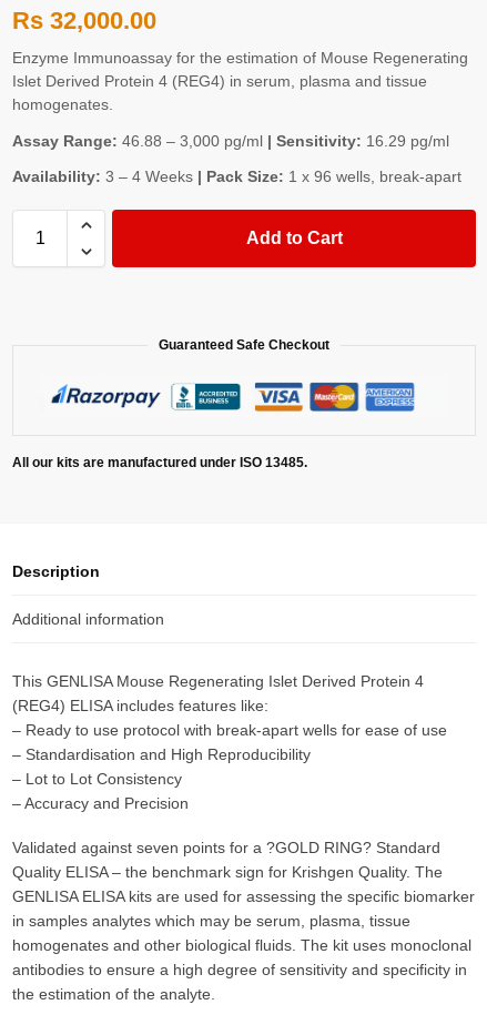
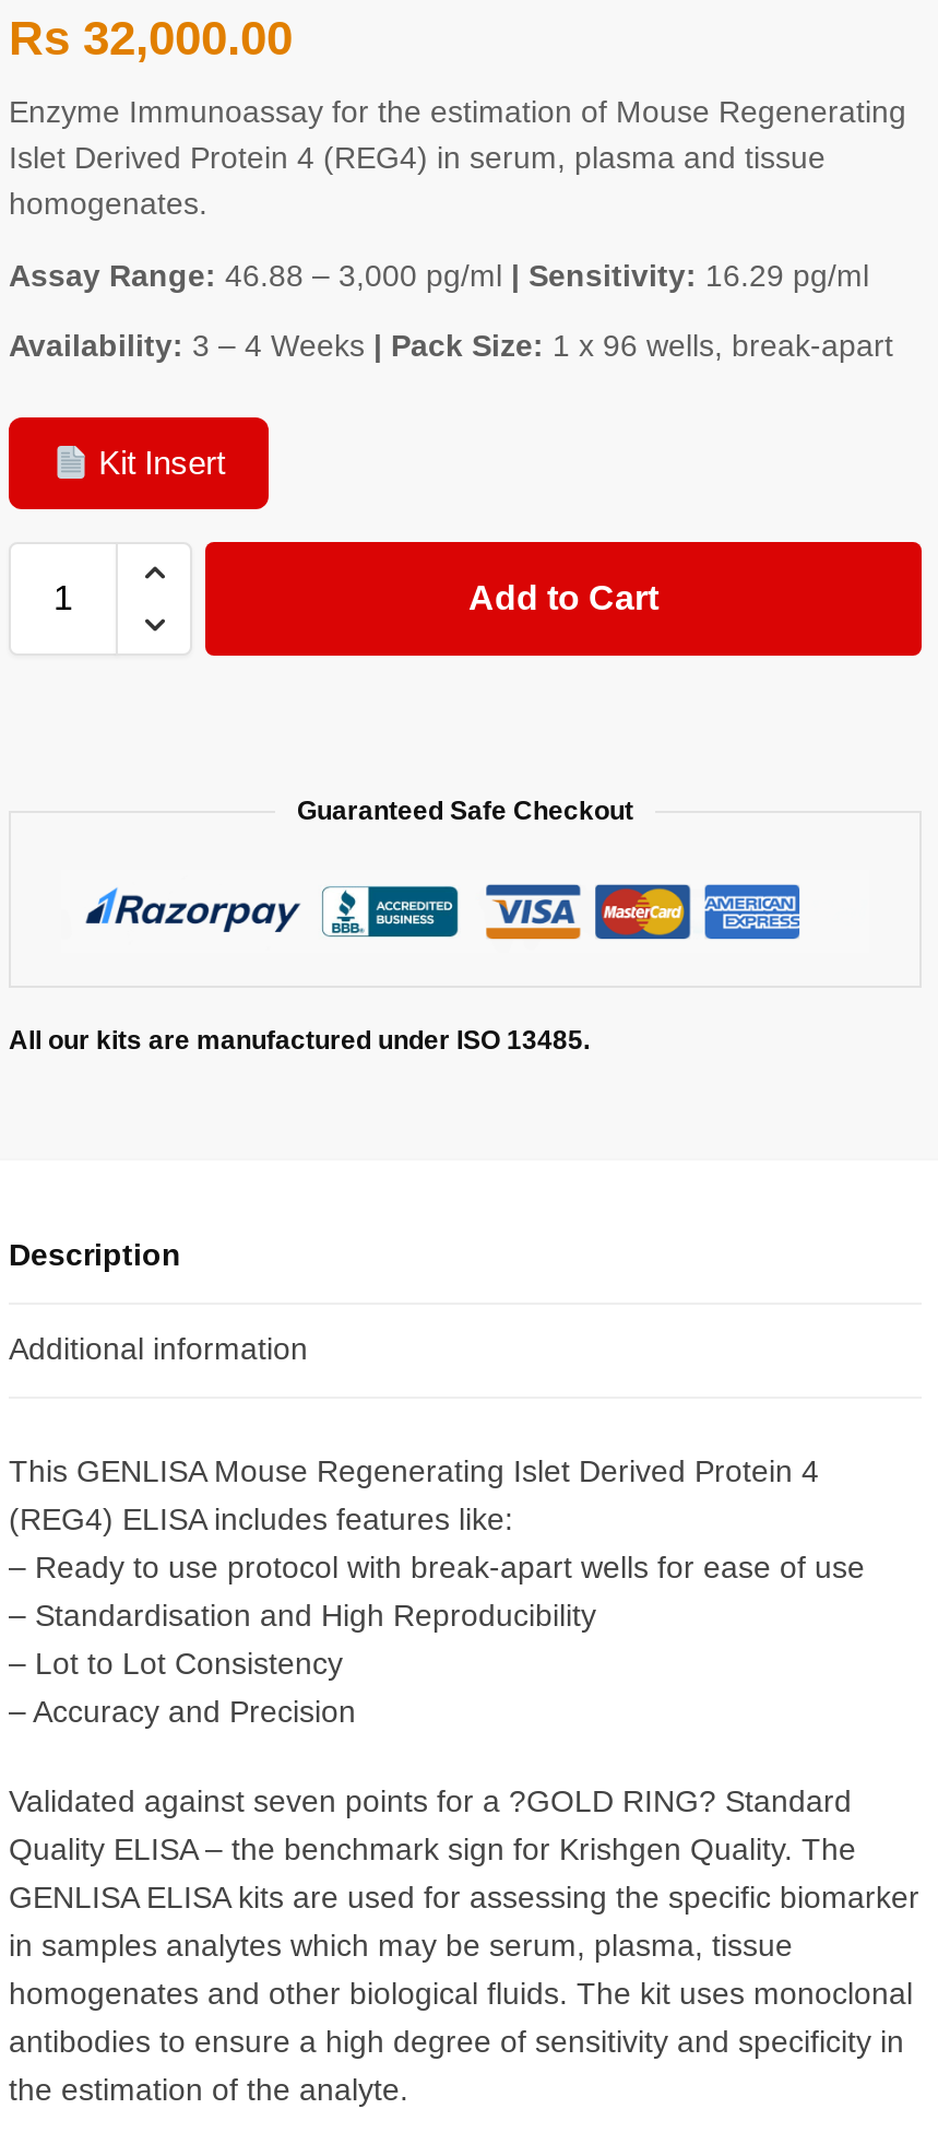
+ Kit Insert
